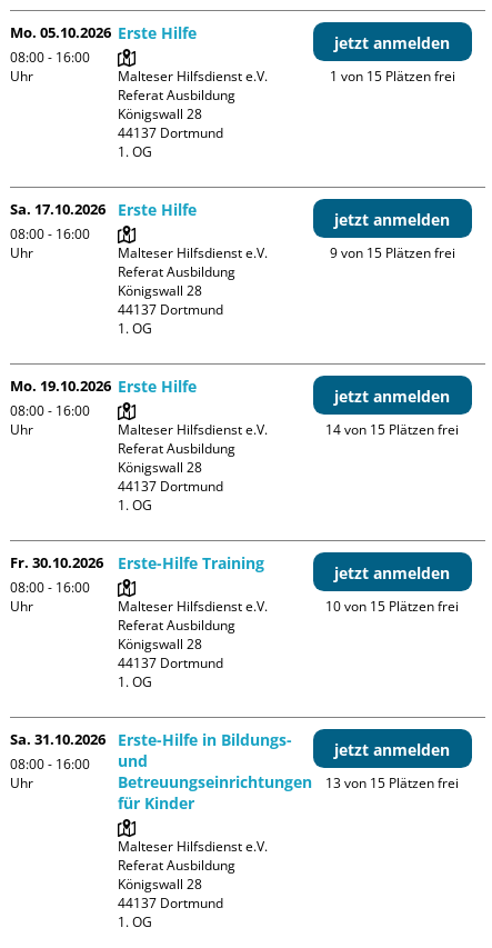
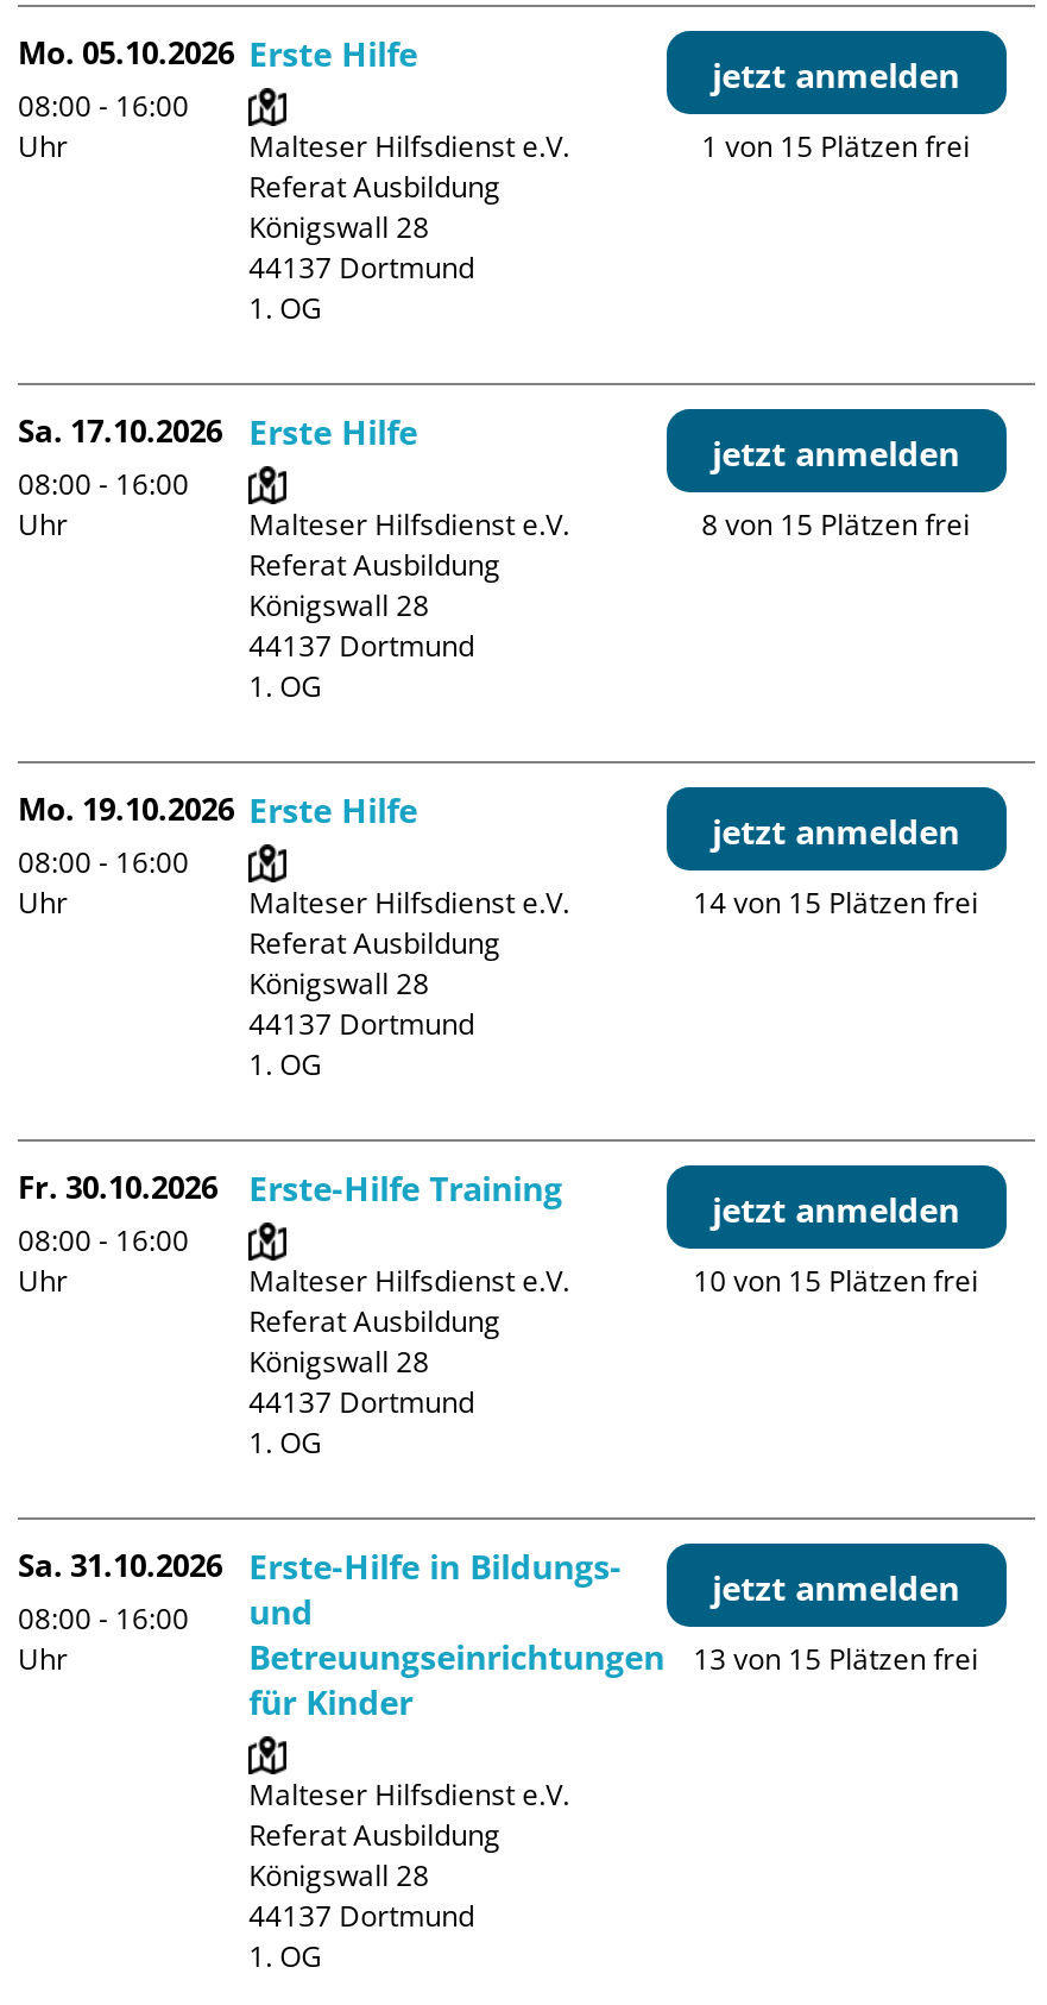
- 9 von 15 Plätzen frei
+ 8 von 15 Plätzen frei
